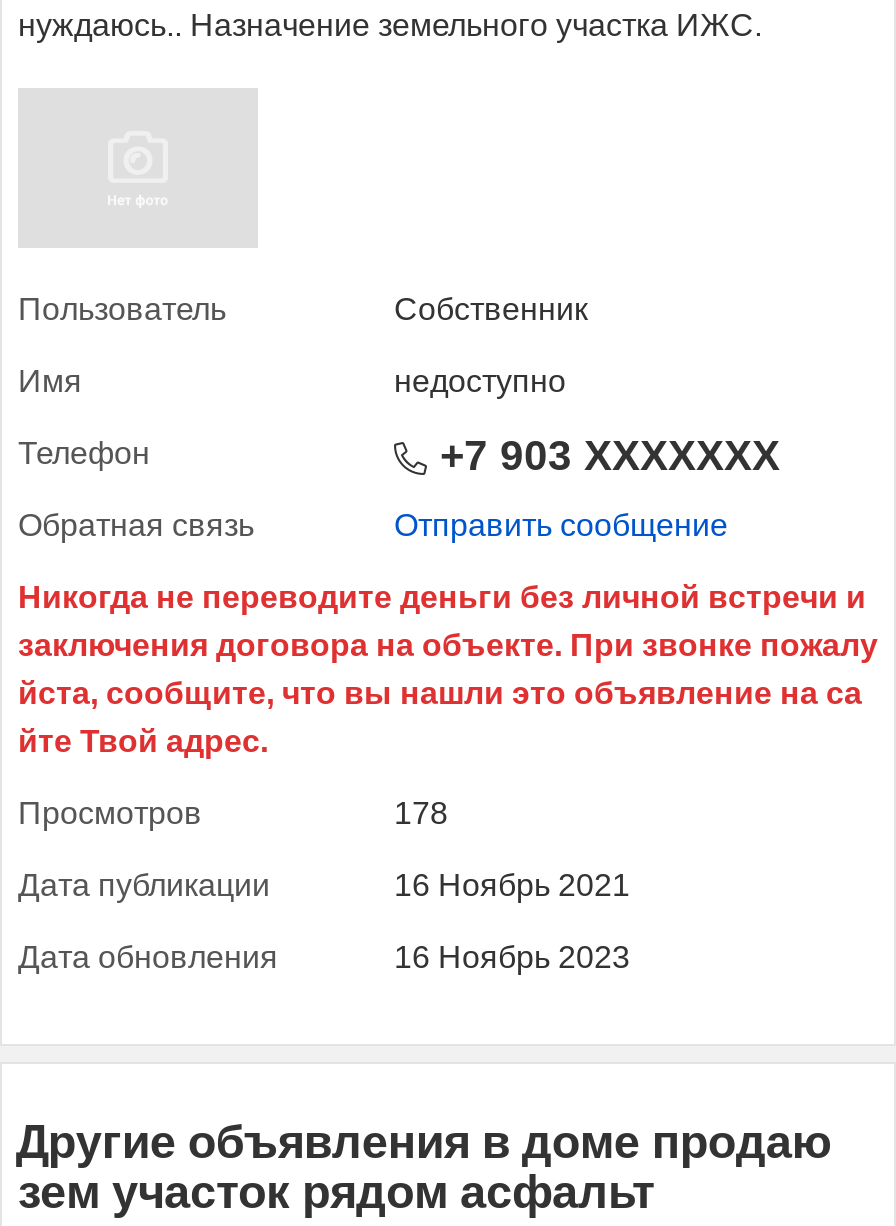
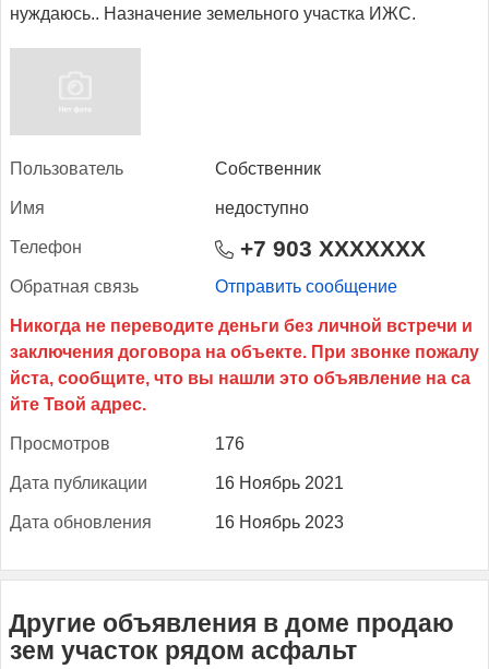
- 178
+ 176
